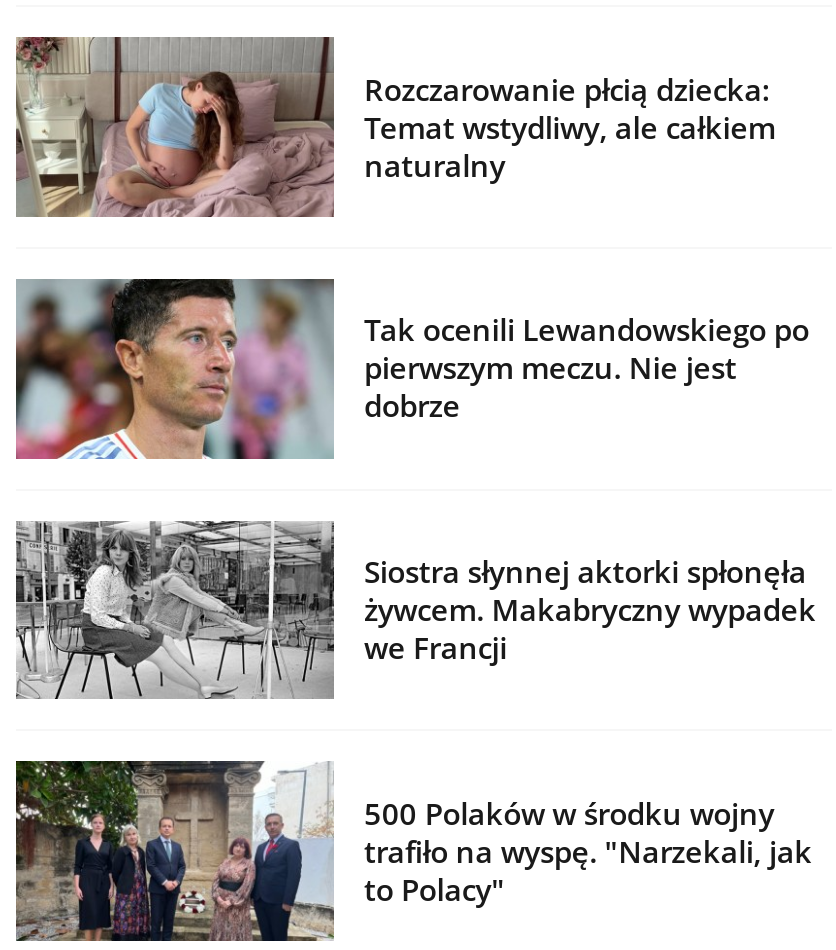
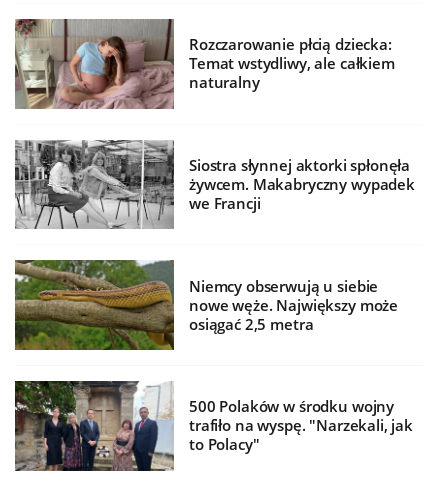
- [image]
- Tak ocenili Lewandowskiego po
- pierwszym meczu. Nie jest
- dobrze

moved up: Siostra słynnej aktorki spłonęła | żywcem. Makabryczny wypadek | we Francji

+ [image]
+ Niemcy obserwują u siebie
+ nowe węże. Największy może
+ osiągać 2,5 metra
